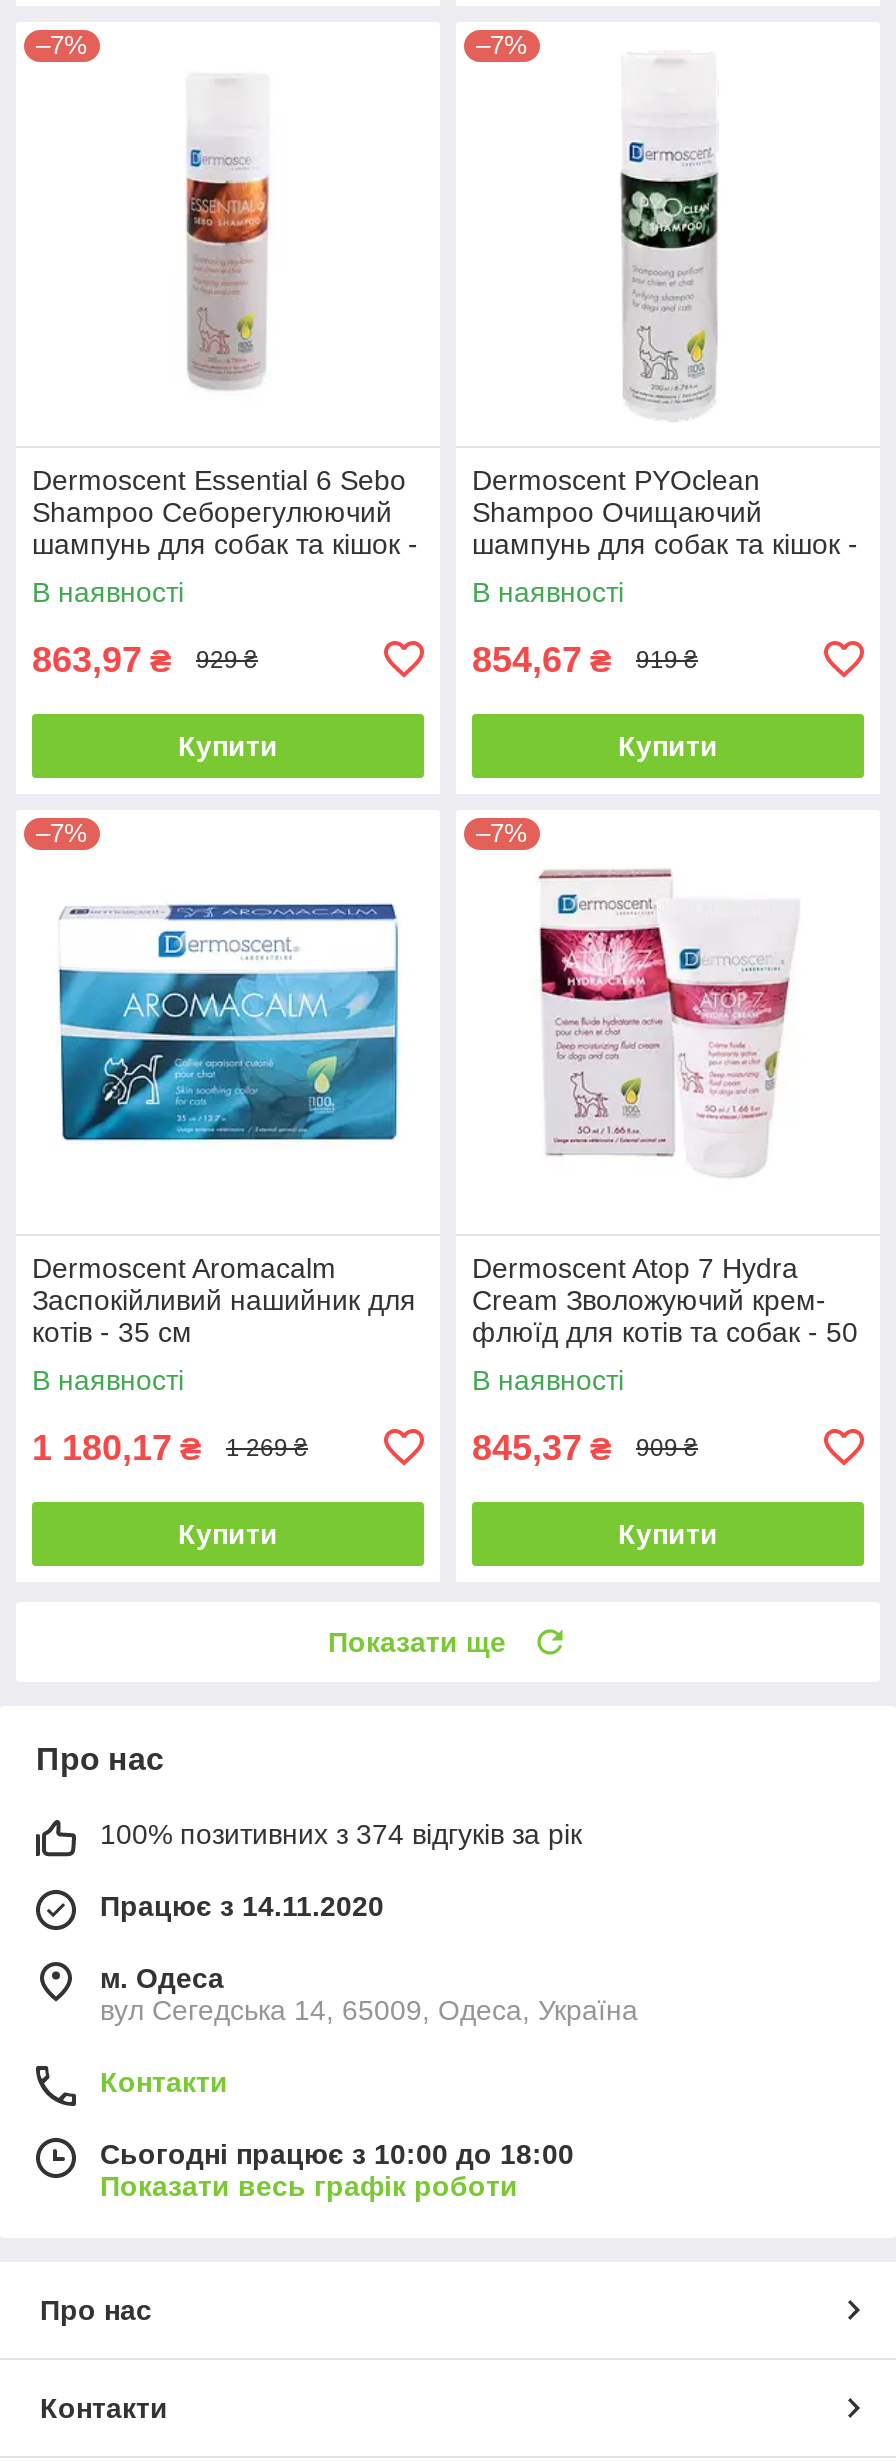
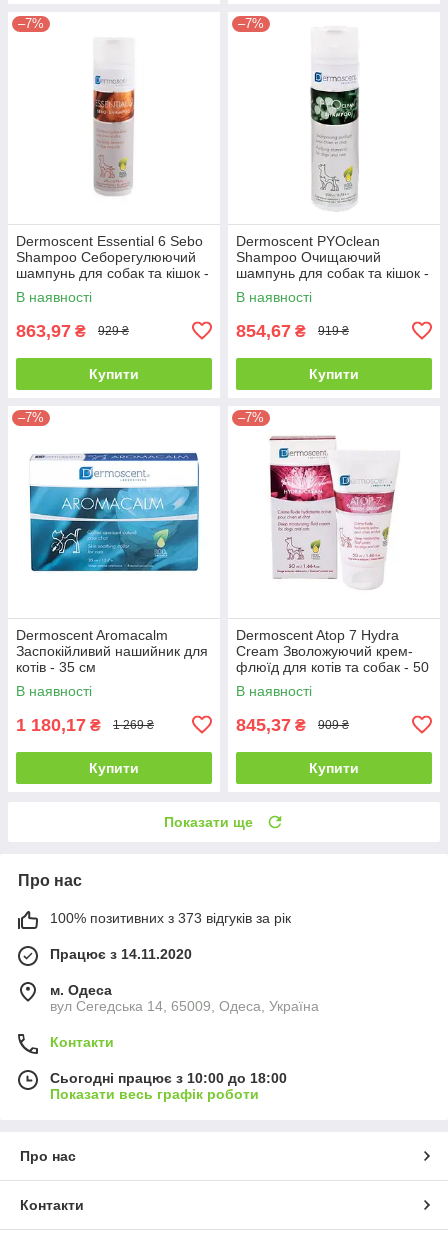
- 100% позитивних з 374 відгуків за рік
+ 100% позитивних з 373 відгуків за рік
